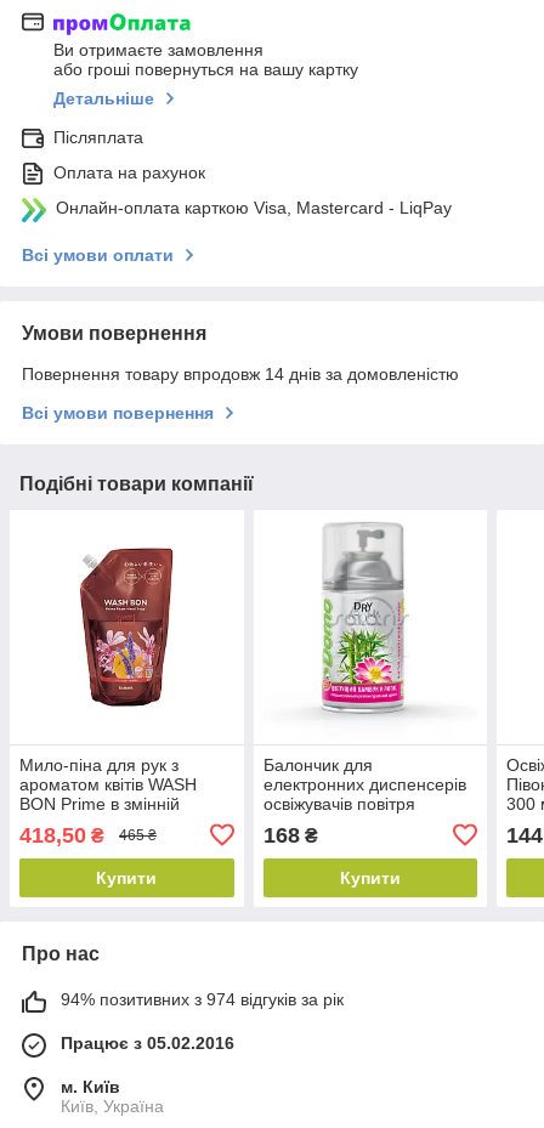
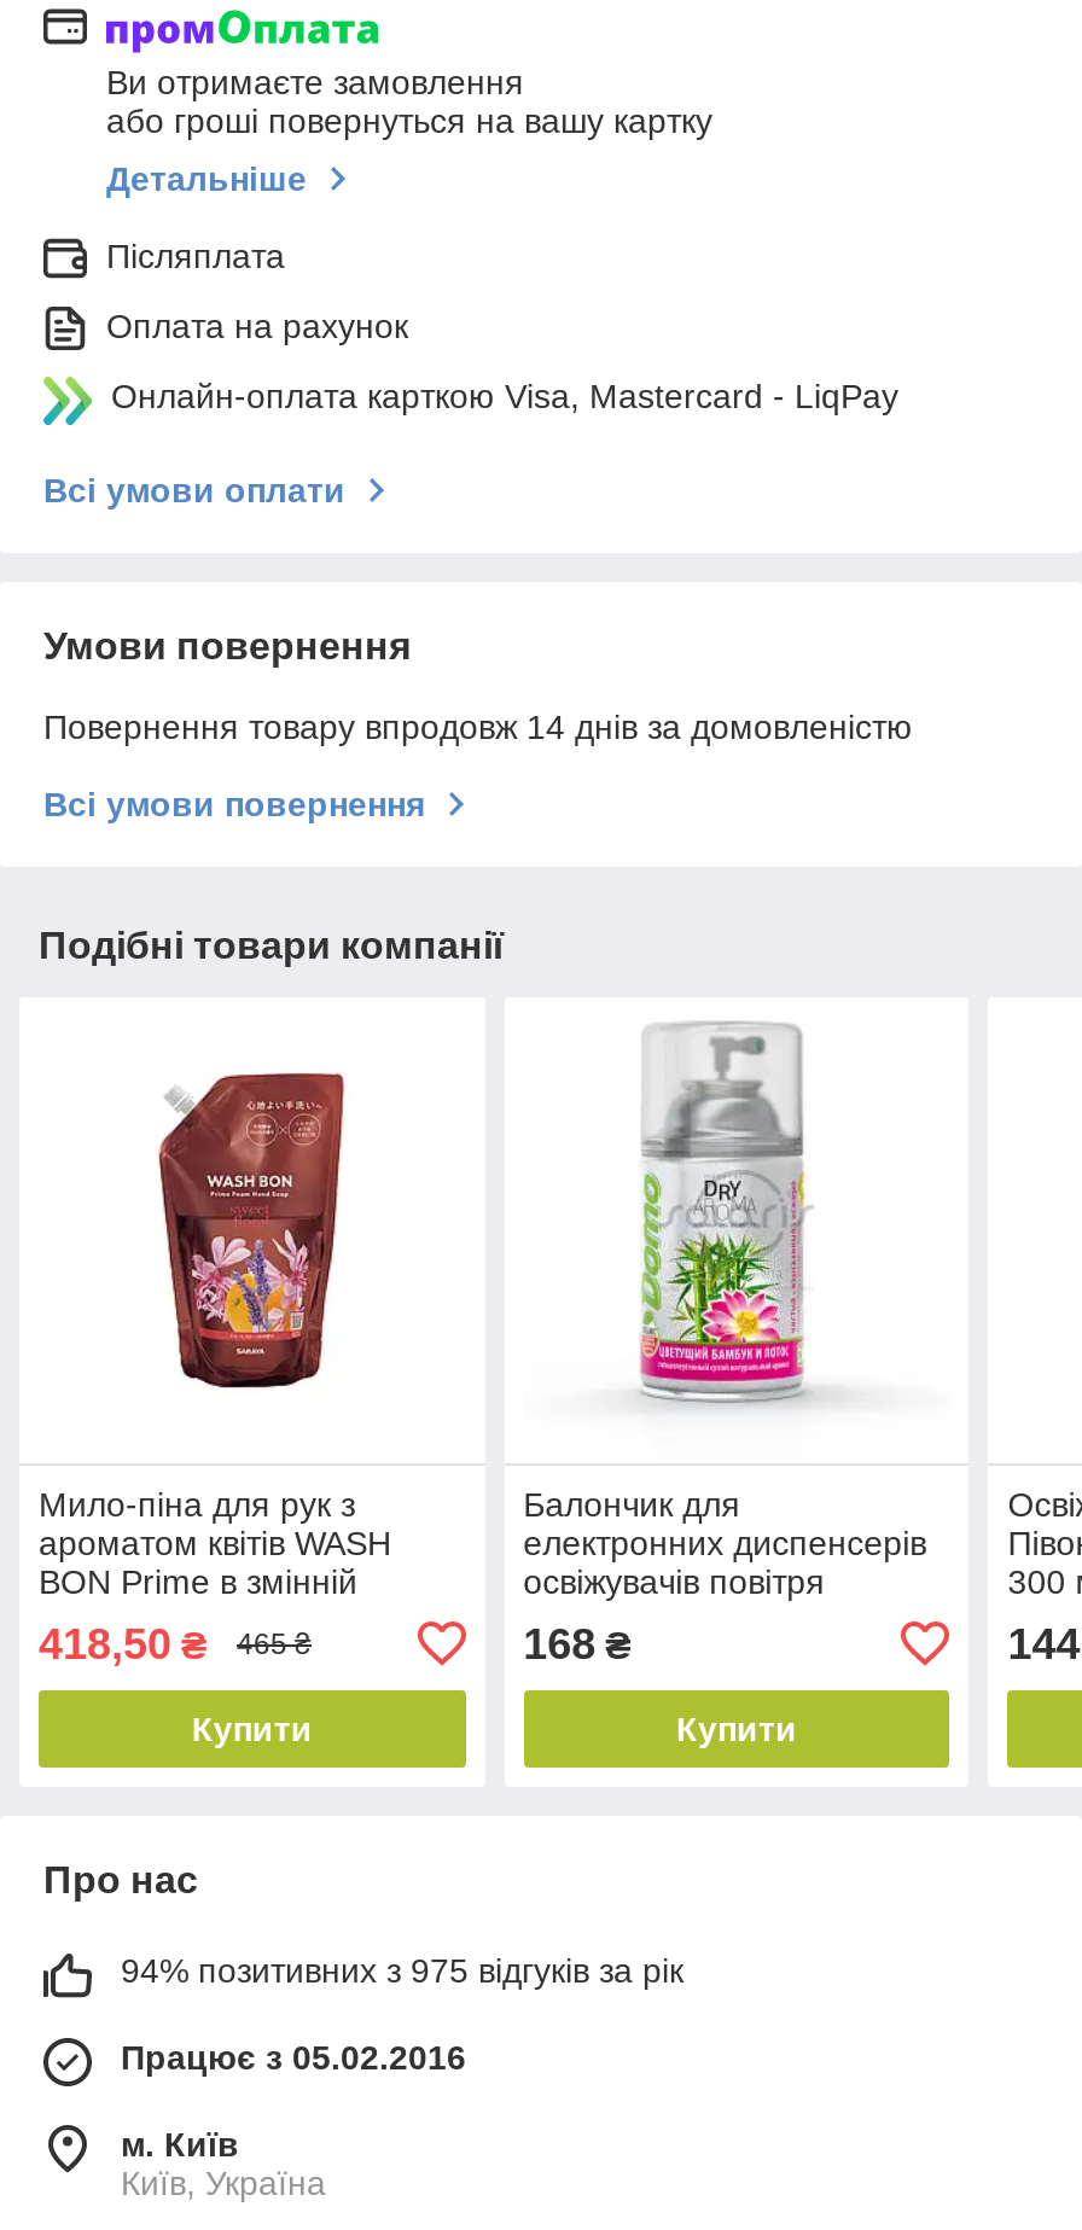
- 94% позитивних з 974 відгуків за рік
+ 94% позитивних з 975 відгуків за рік
